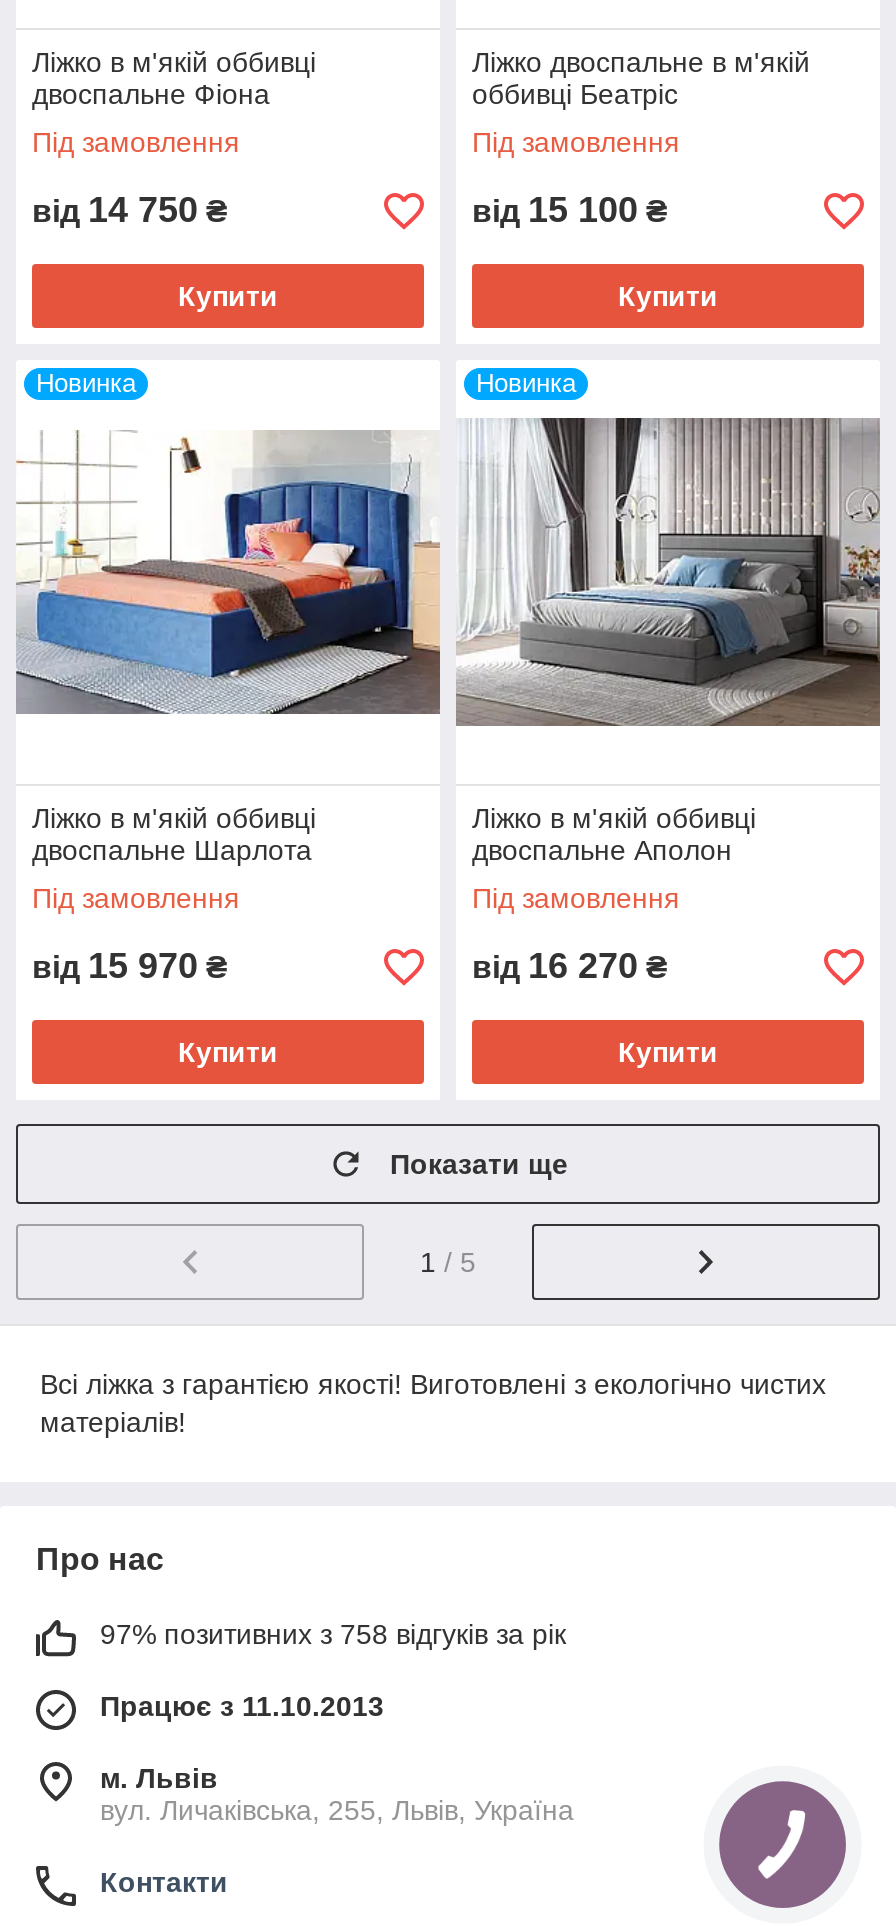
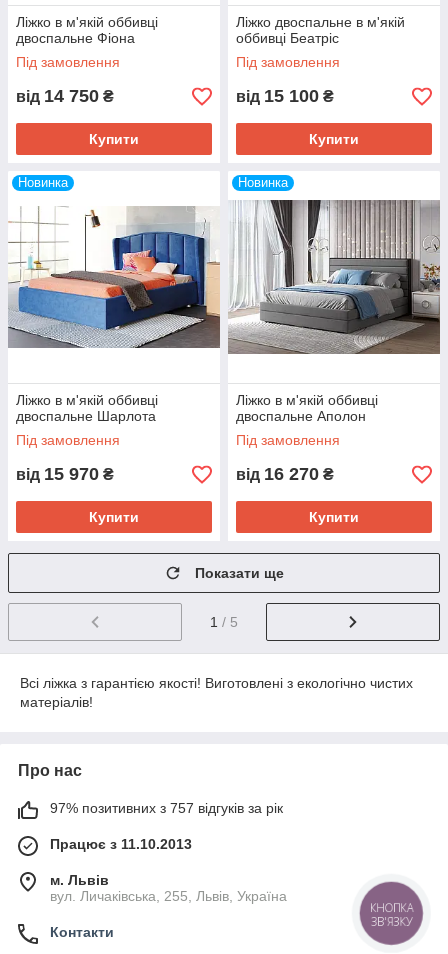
- 97% позитивних з 758 відгуків за рік
+ 97% позитивних з 757 відгуків за рік

+ КНОПКА
+ ЗВ'ЯЗКУ
